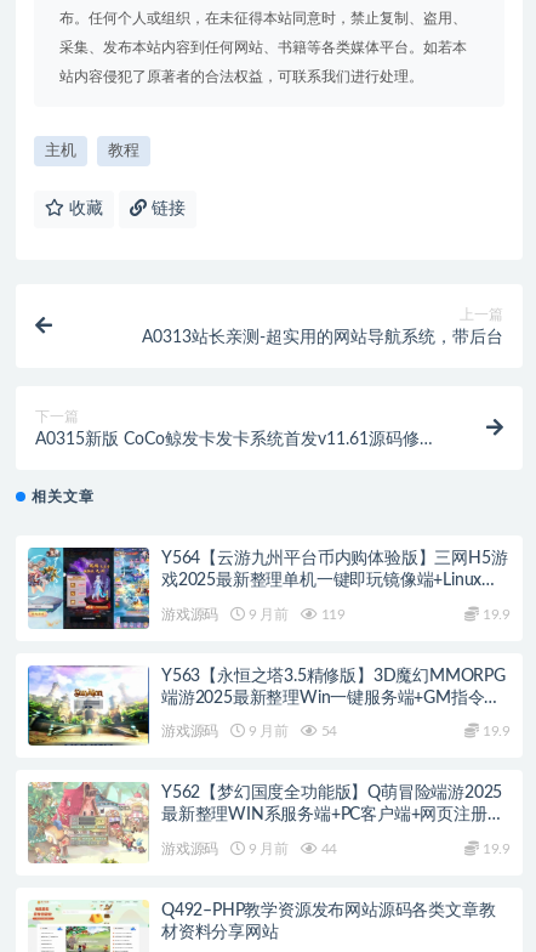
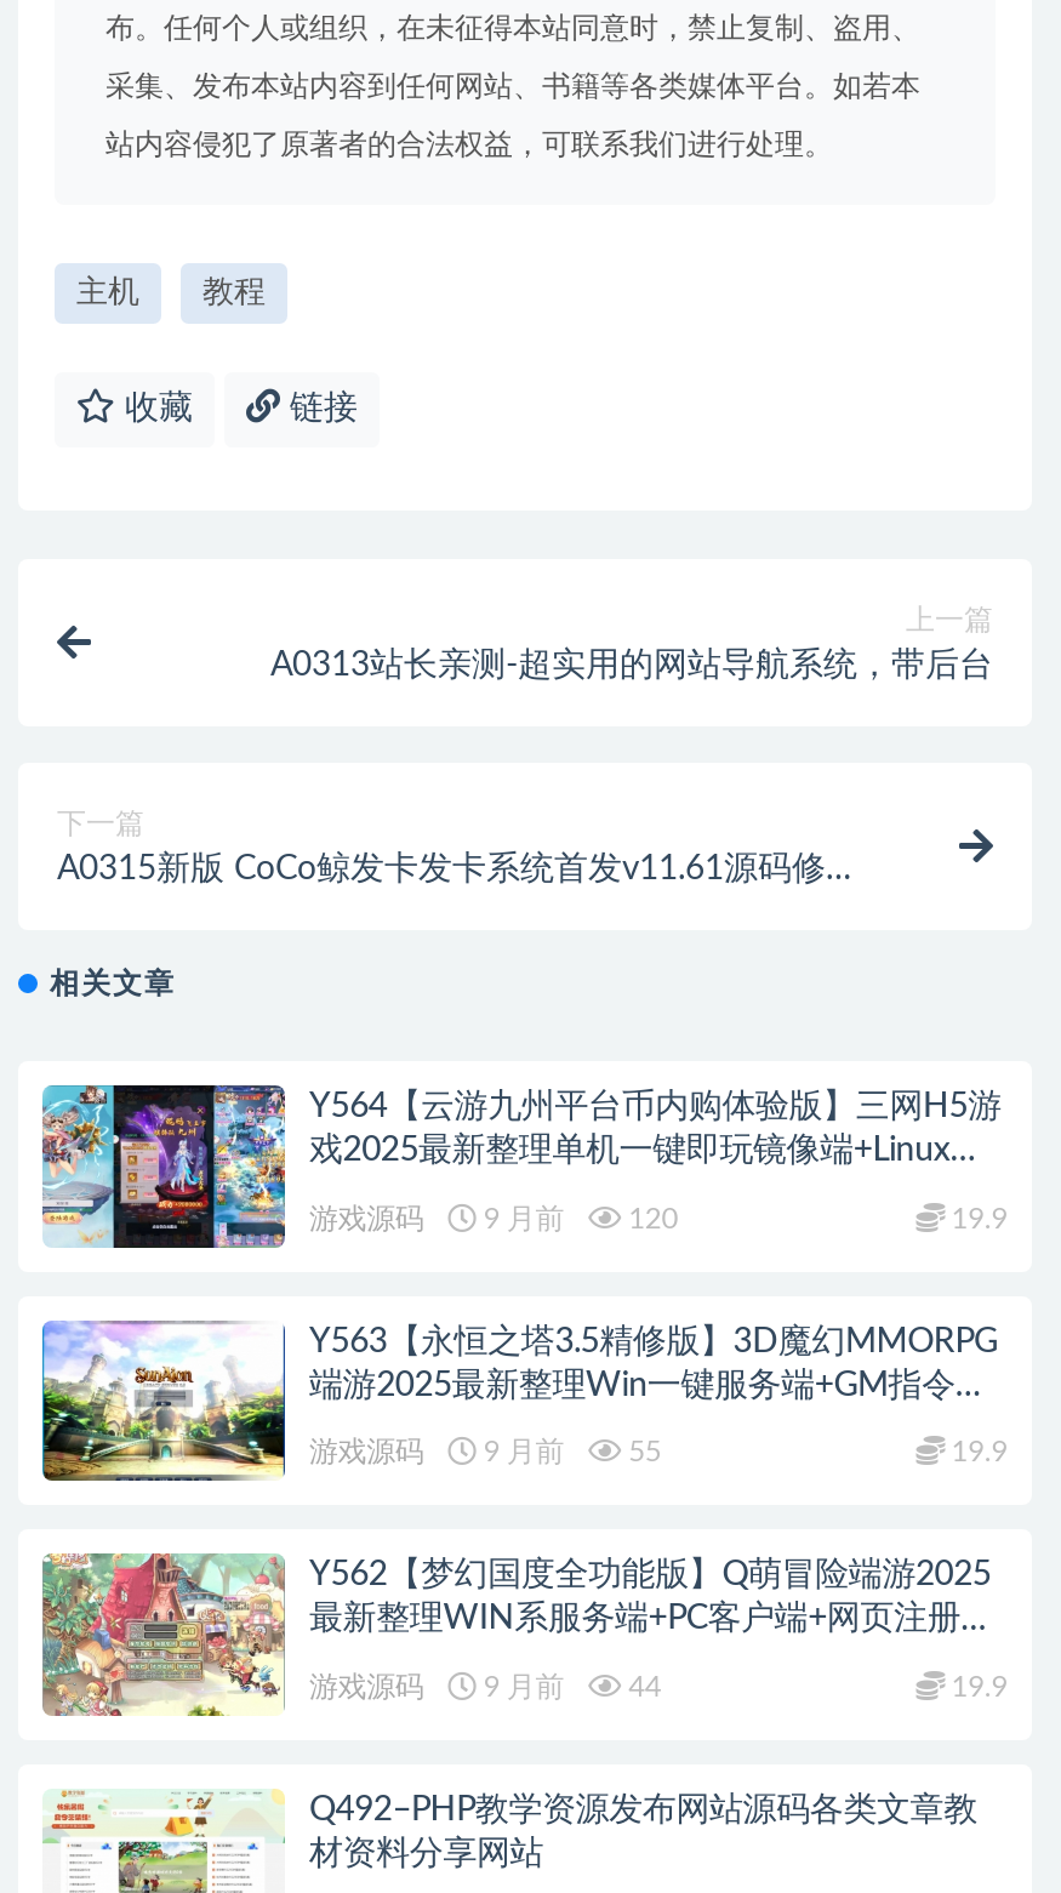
- 游戏源码 9 月前 119
+ 游戏源码 9 月前 120

- 游戏源码 9 月前 54
+ 游戏源码 9 月前 55
